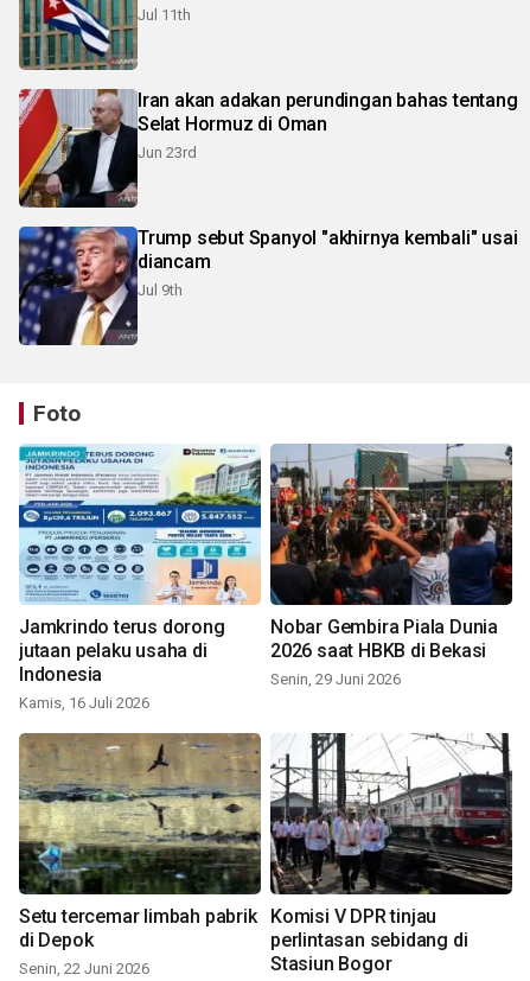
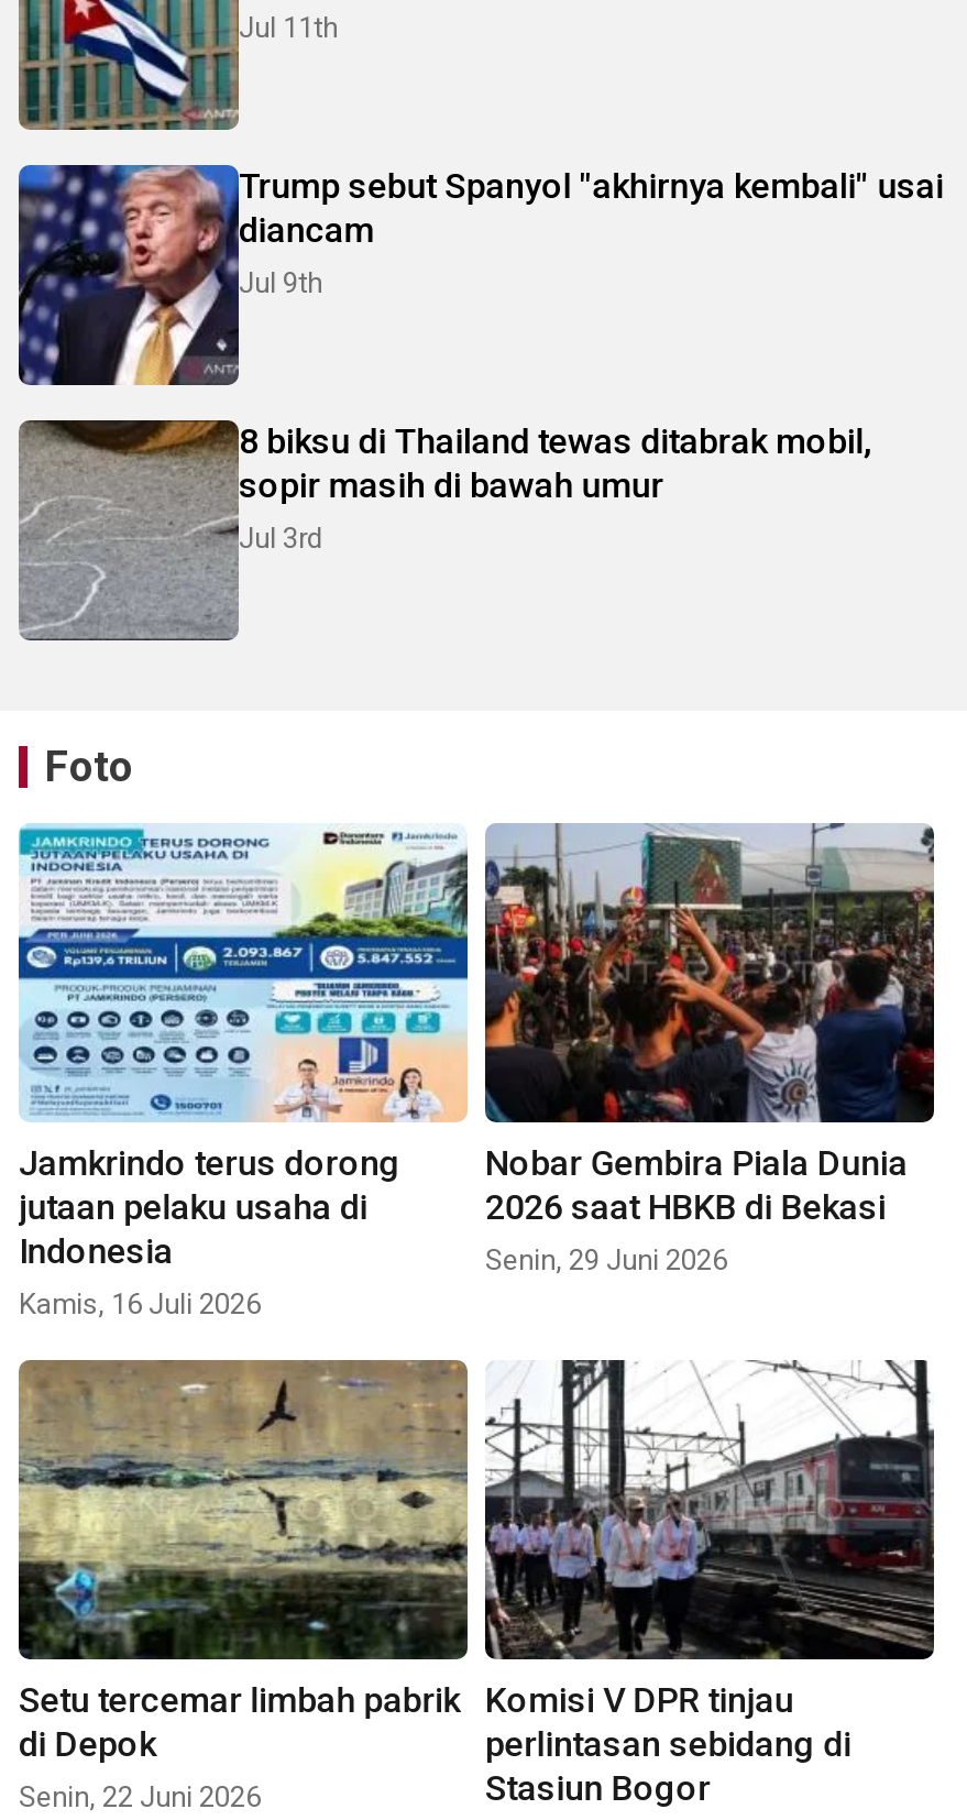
- [image]
- Iran akan adakan perundingan bahas tentang
- Selat Hormuz di Oman
- Jun 23rd

moved up: [image] | Trump sebut Spanyol "akhirnya kembali" usai | diancam | Jul 9th

+ [image]
+ 8 biksu di Thailand tewas ditabrak mobil,
+ sopir masih di bawah umur
+ Jul 3rd
